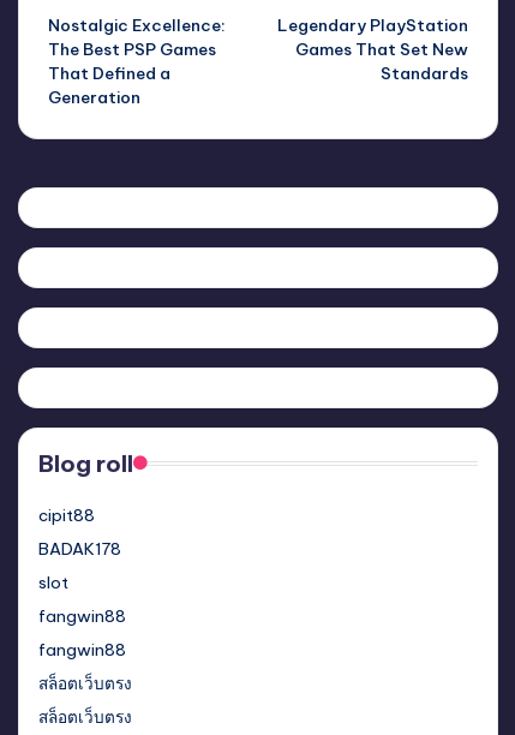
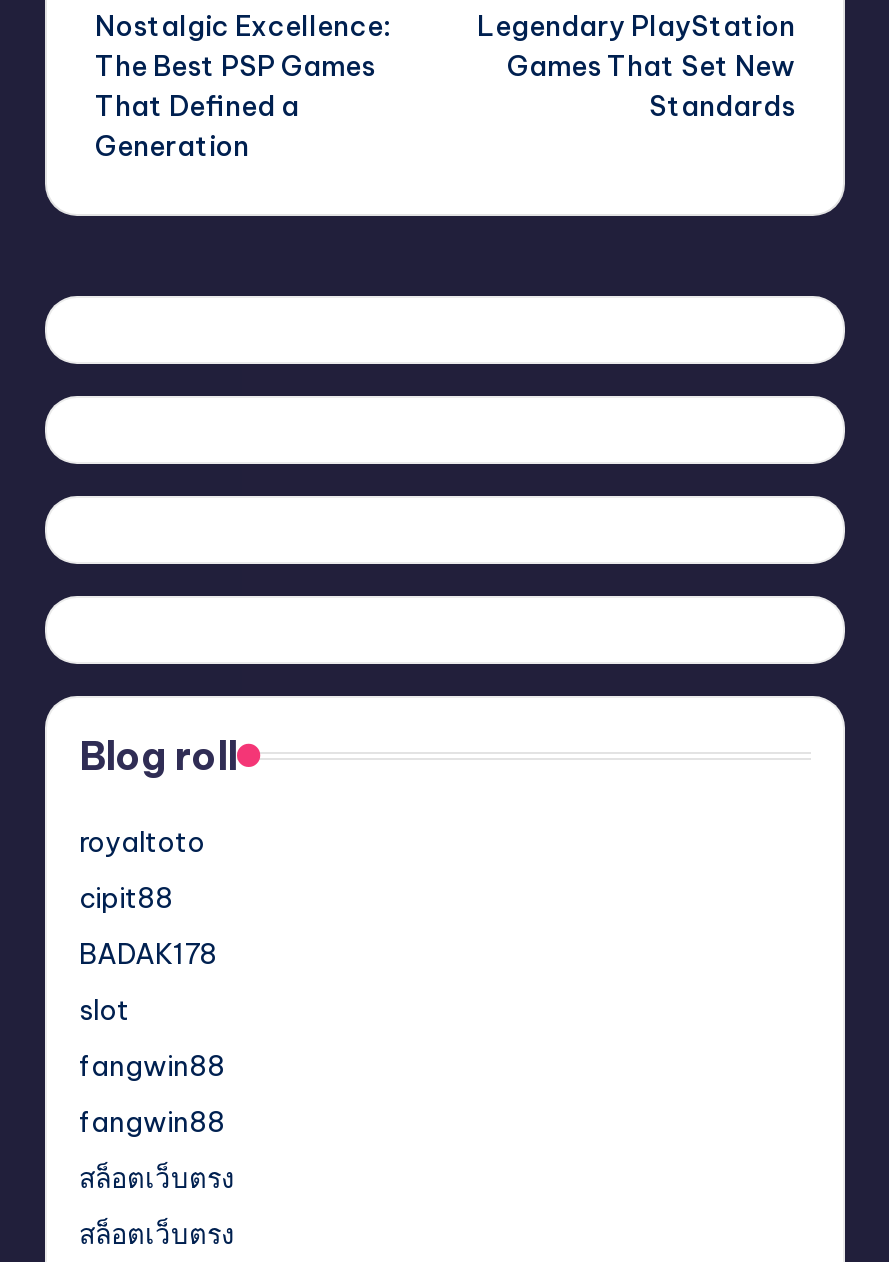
+ royaltoto
